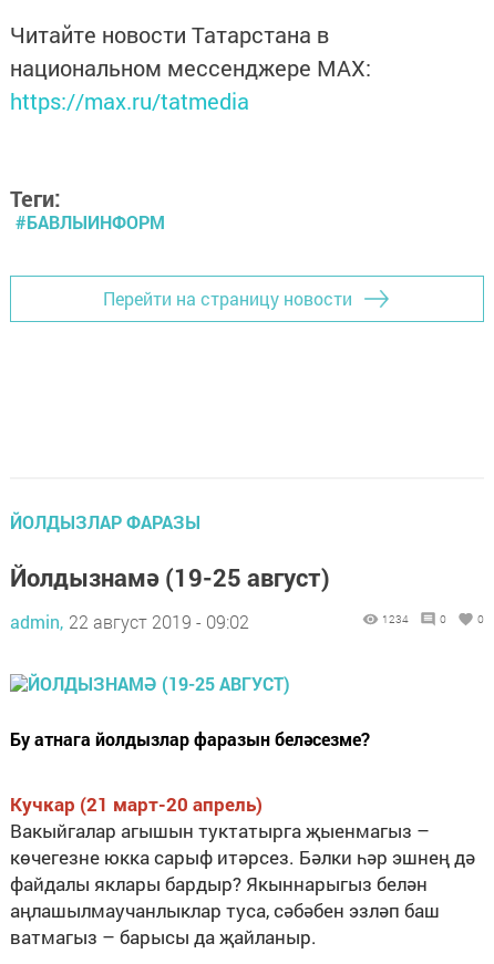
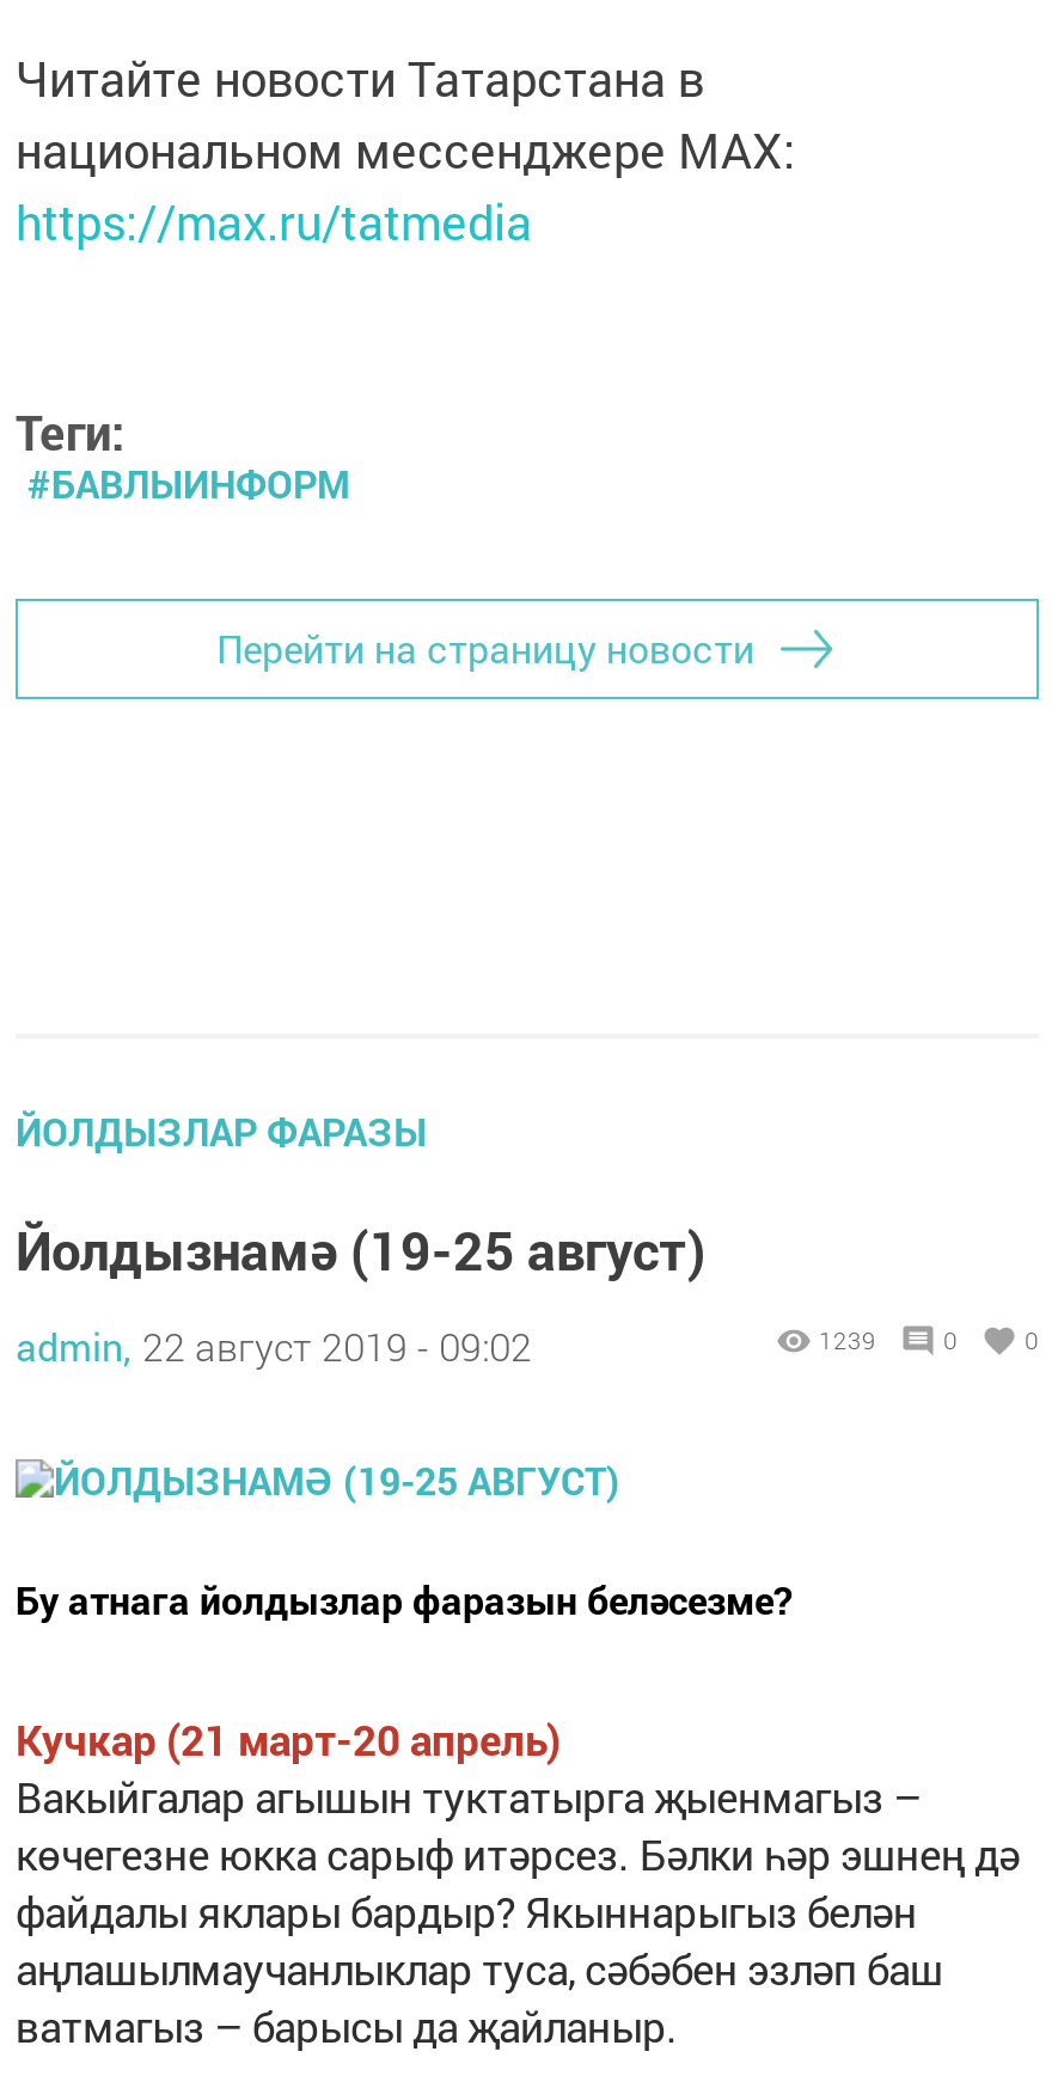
- 1234
+ 1239
